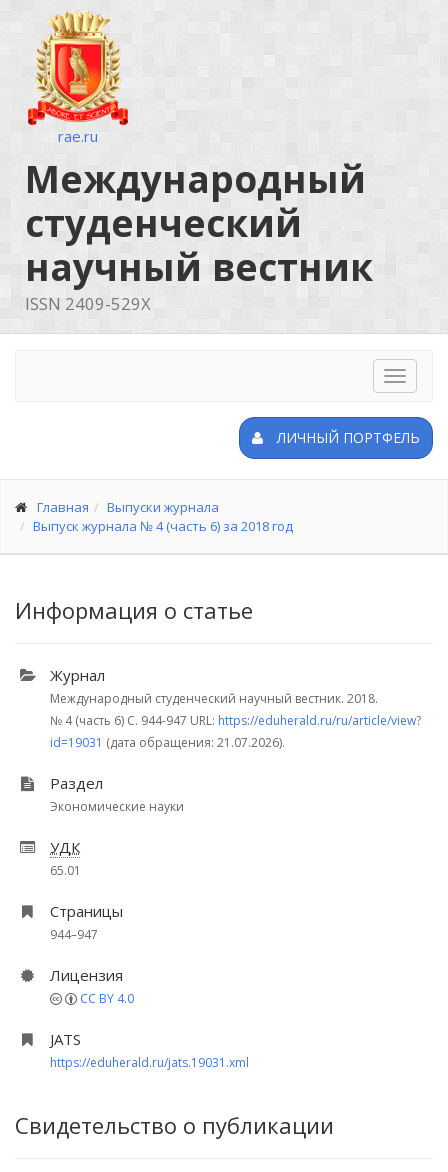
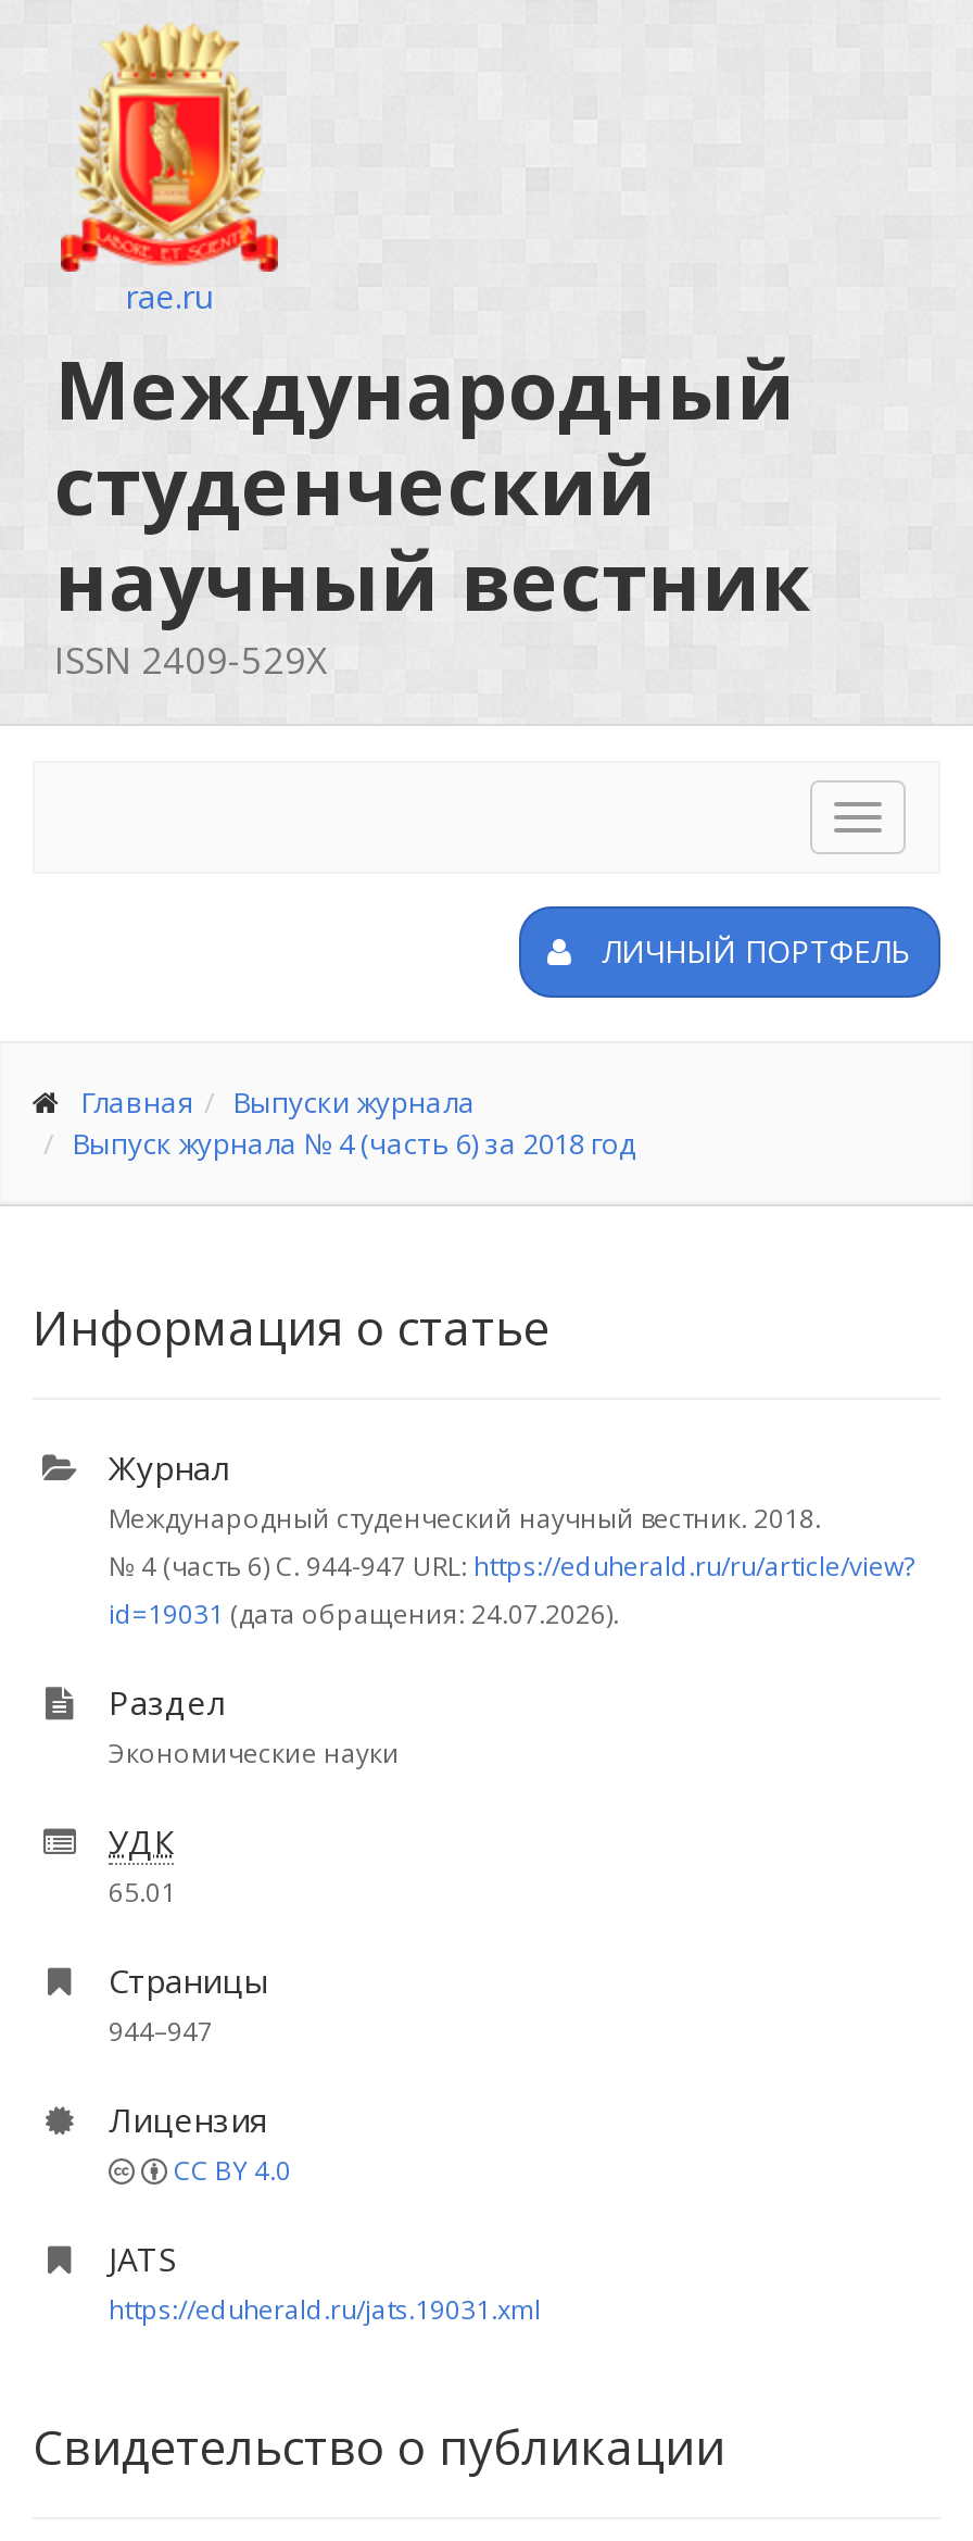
- id=19031 (дата обращения: 21.07.2026).
+ id=19031 (дата обращения: 24.07.2026).
